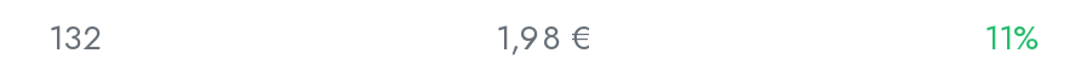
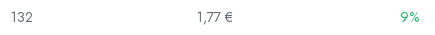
- 1,98 €
+ 1,77 €

- 11%
+ 9%
